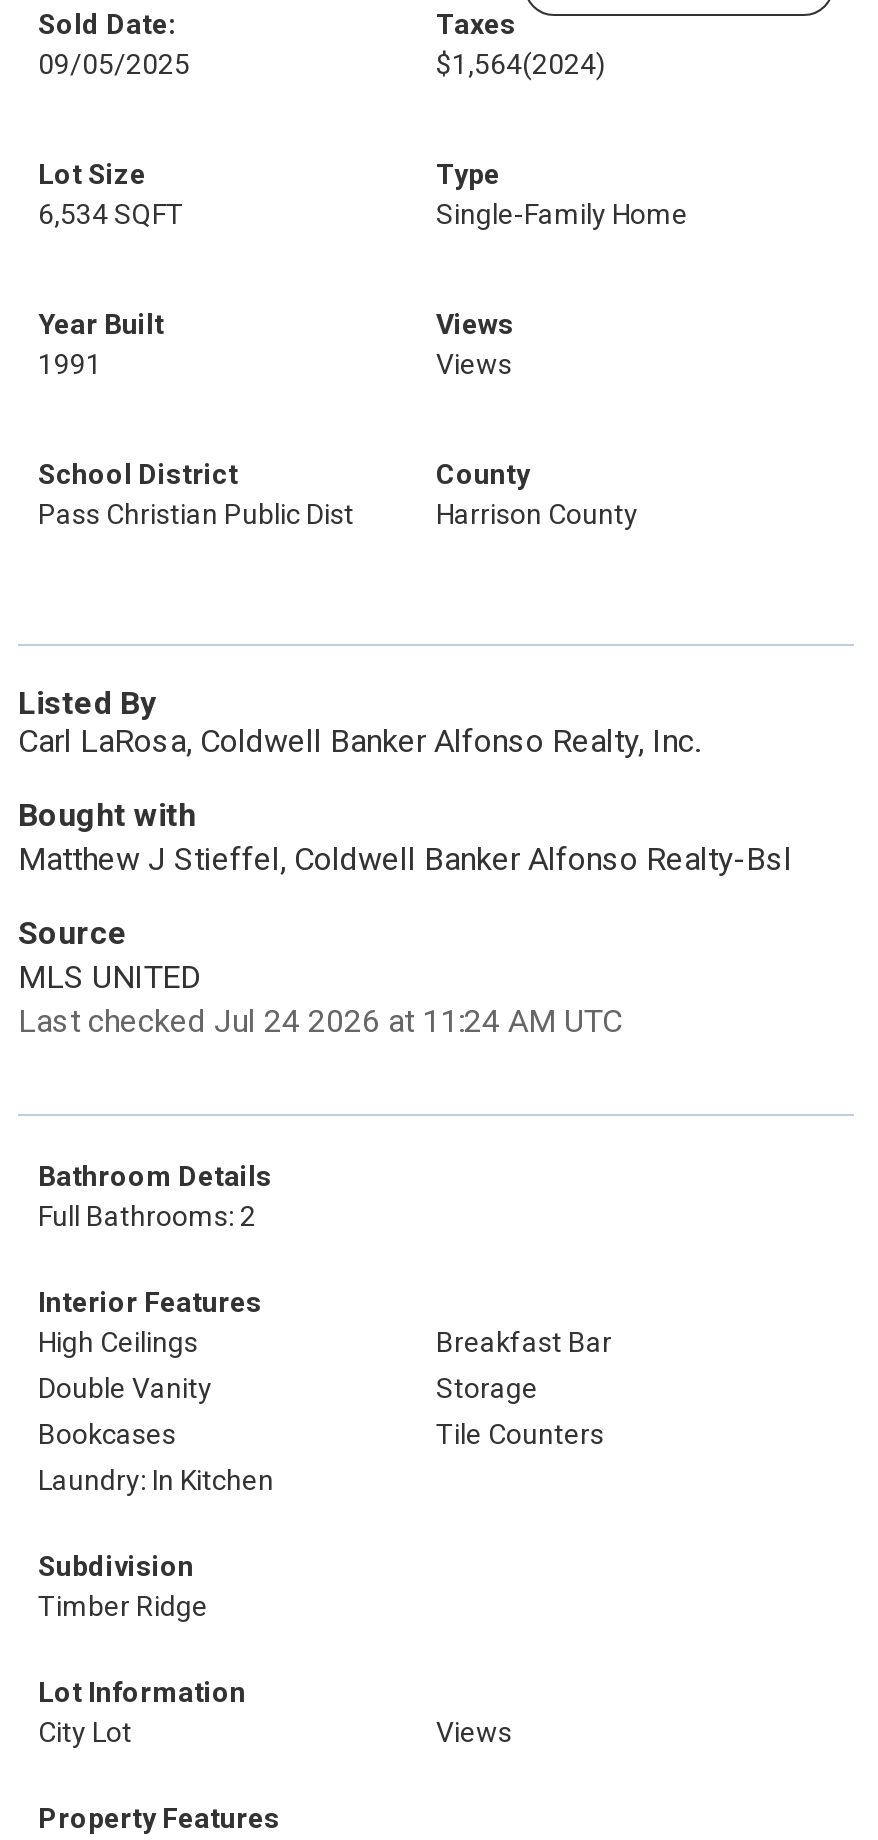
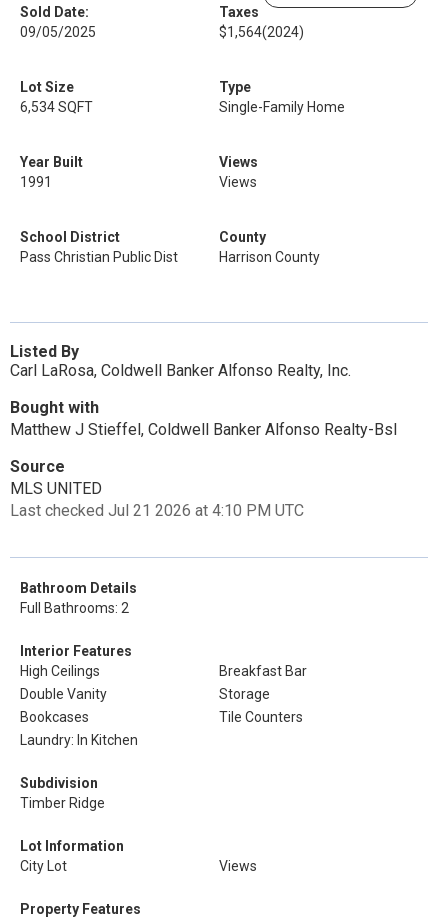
- Last checked Jul 24 2026 at 11:24 AM UTC
+ Last checked Jul 21 2026 at 4:10 PM UTC
